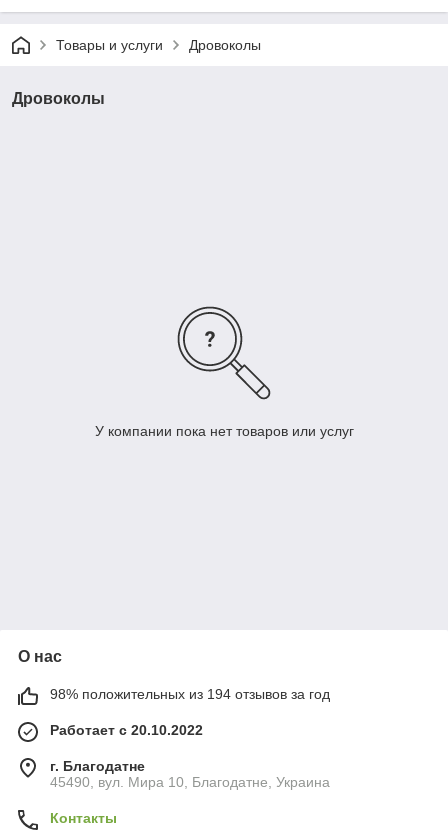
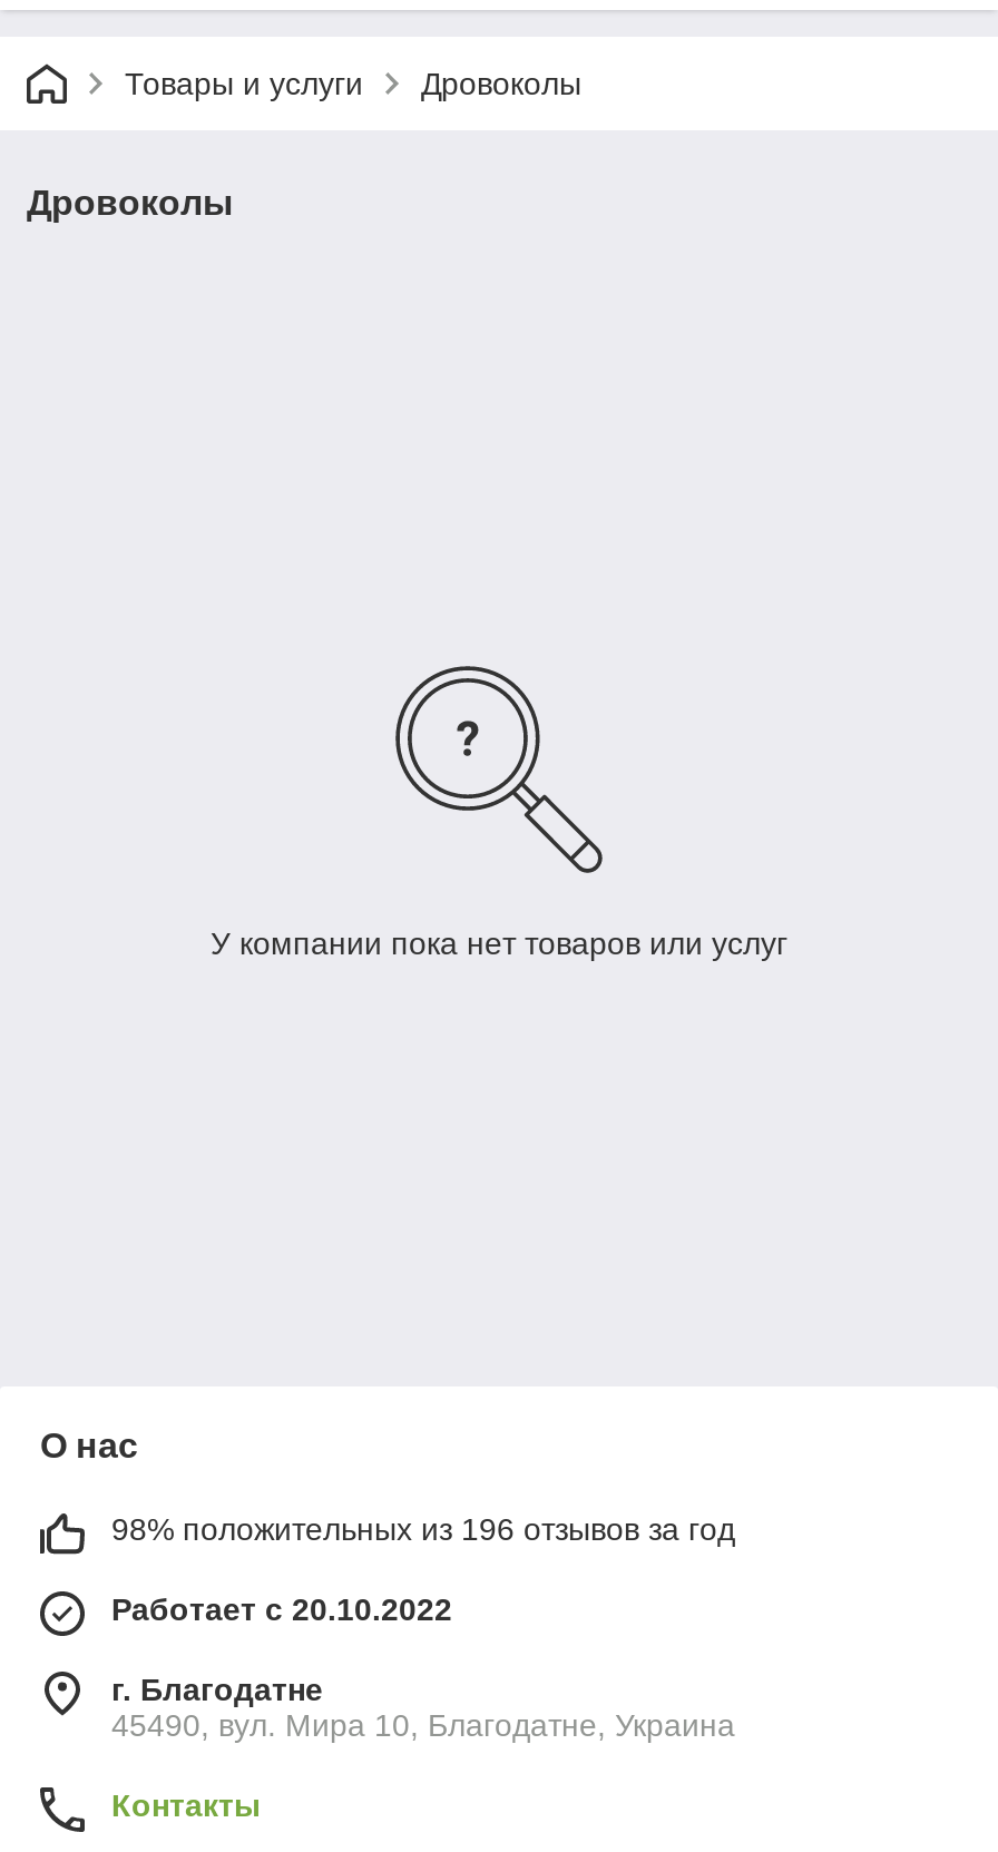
- 98% положительных из 194 отзывов за год
+ 98% положительных из 196 отзывов за год
